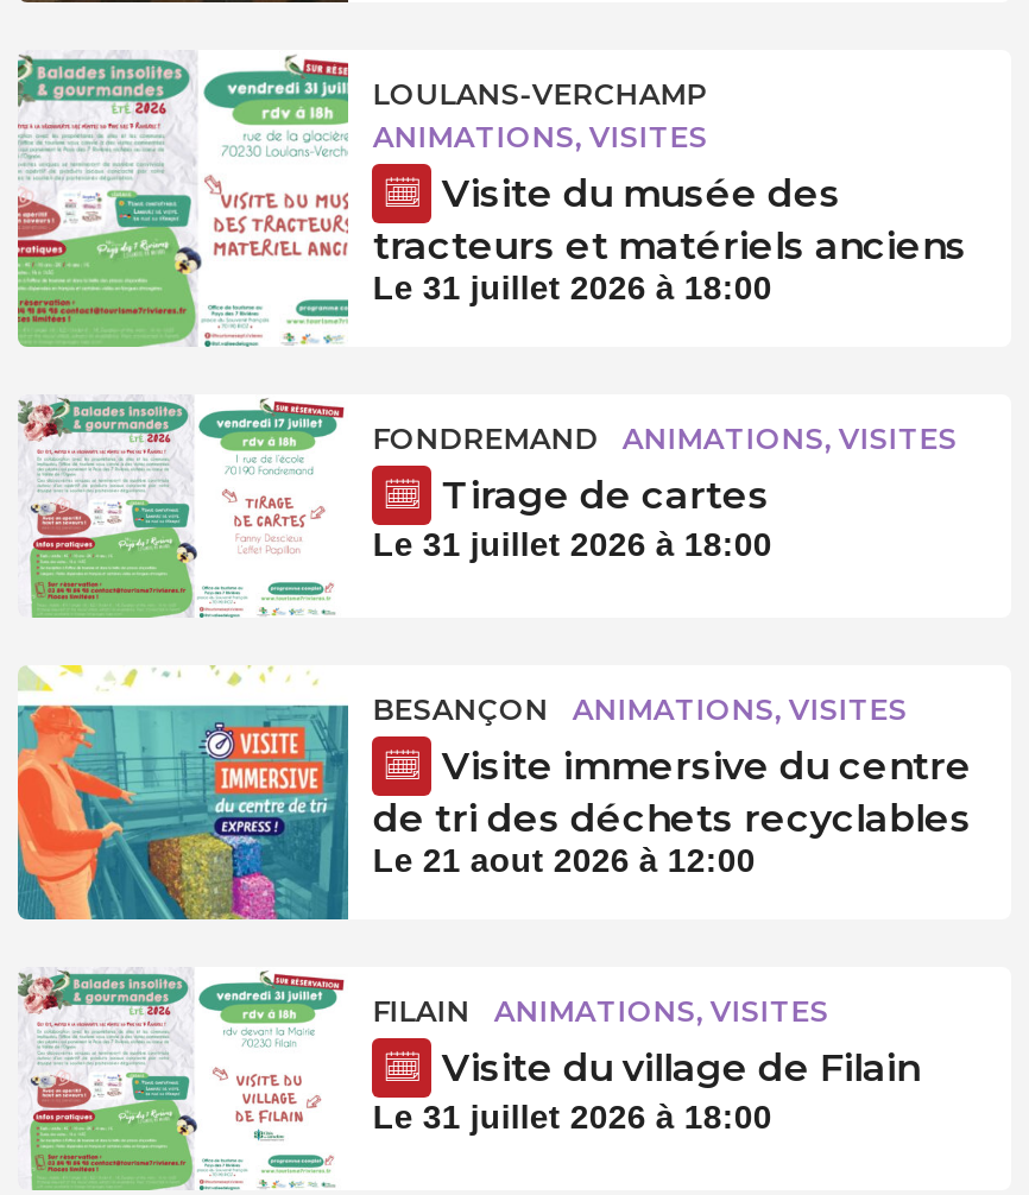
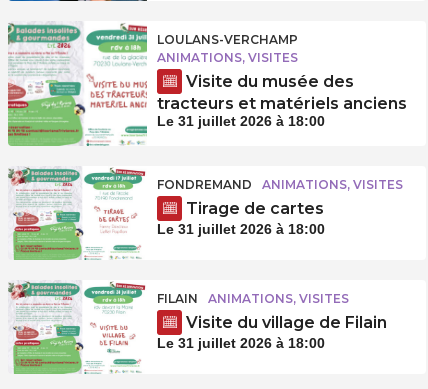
- [image]
- BESANÇON
- ANIMATIONS, VISITES
- Visite immersive du centre
- de tri des déchets recyclables
- Le 21 aout 2026 à 12:00
